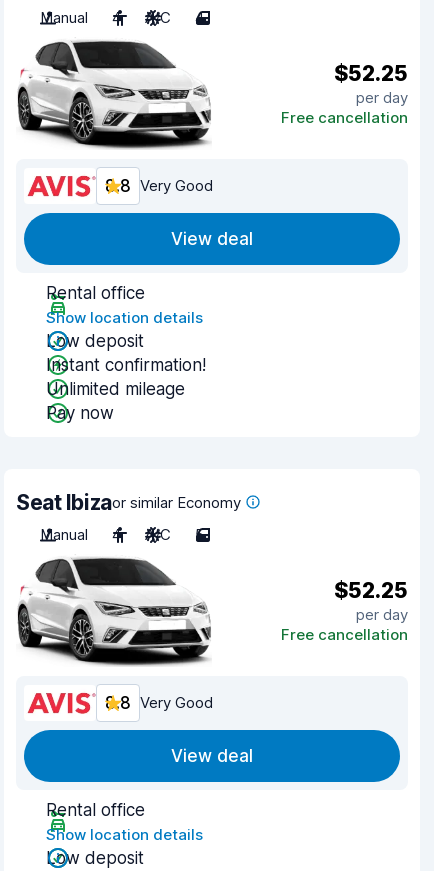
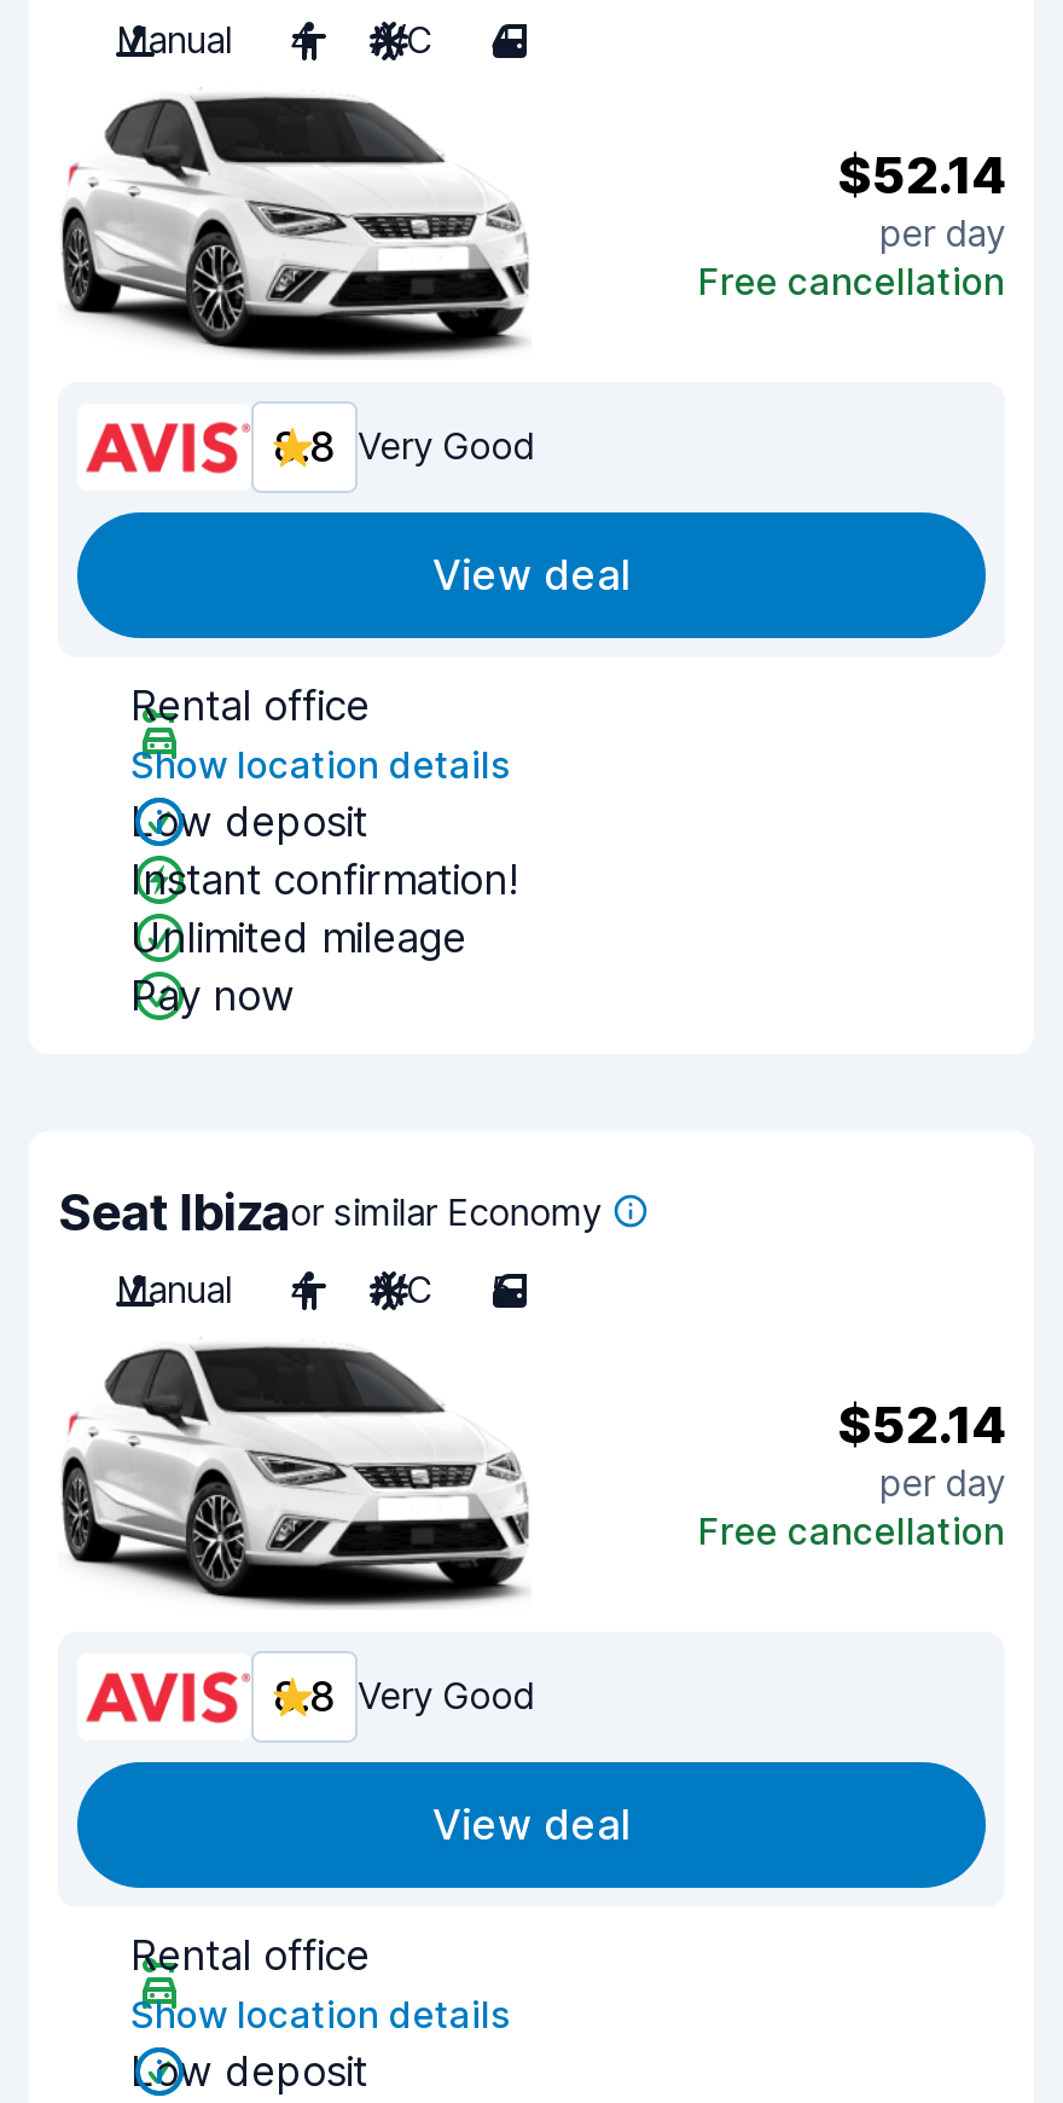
- $52.25
+ $52.14

- $52.25
+ $52.14
